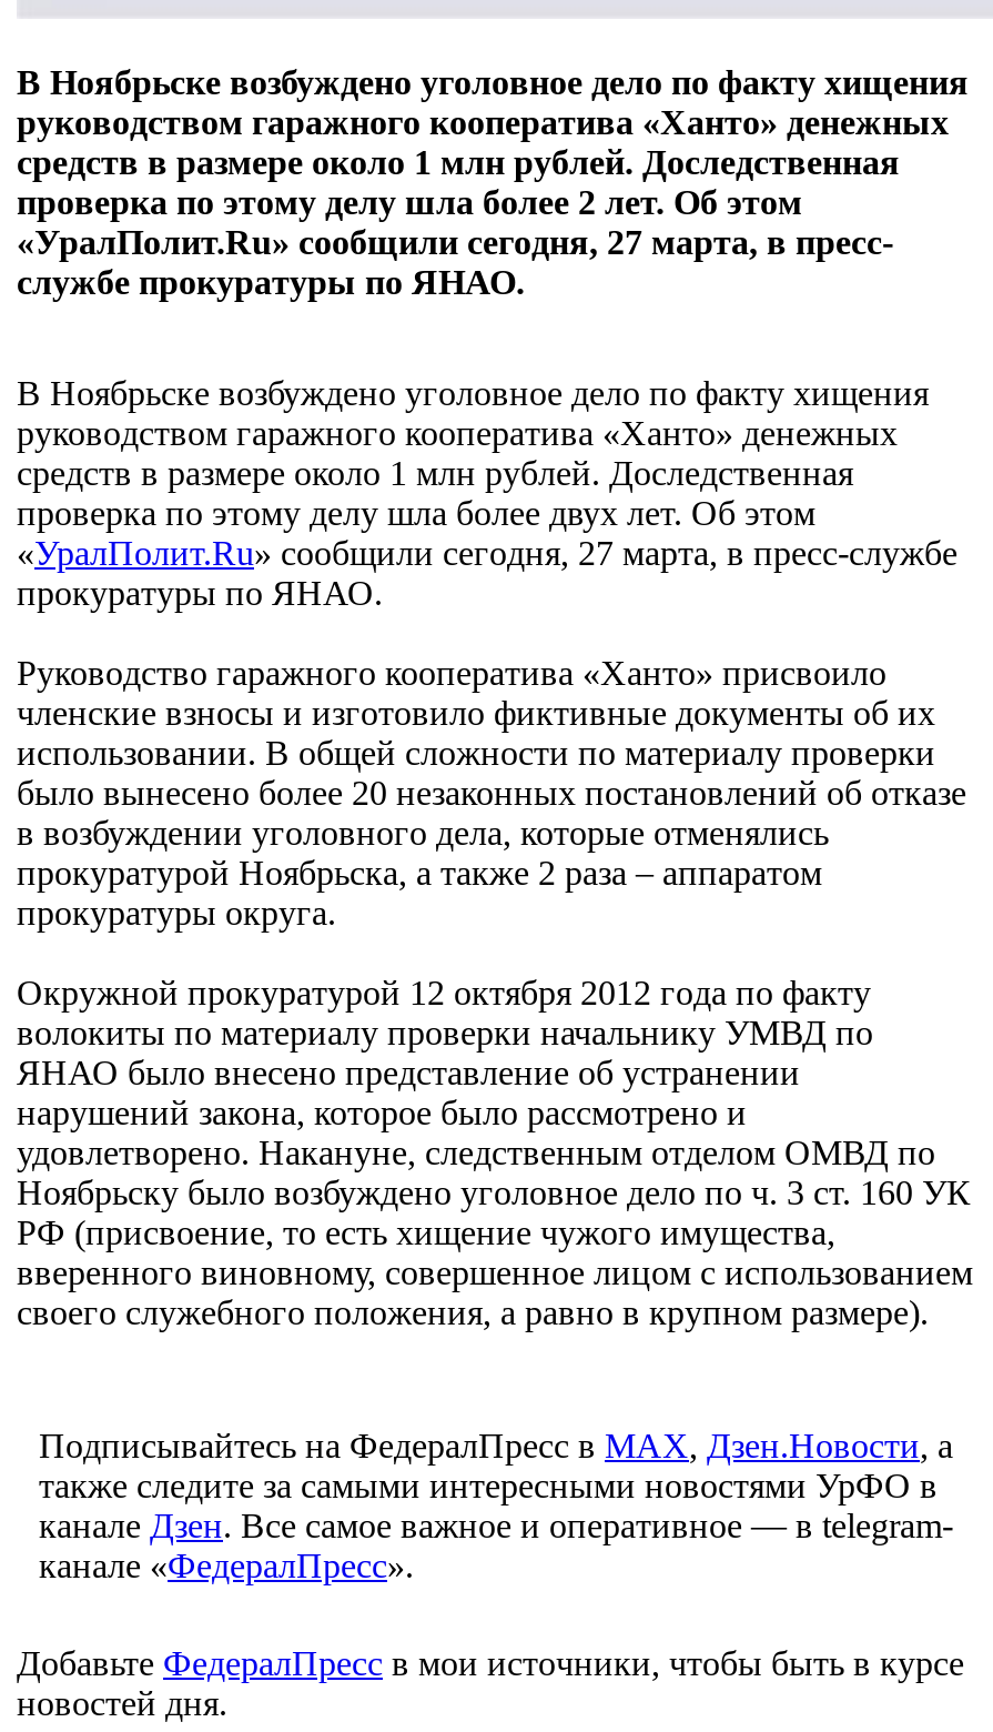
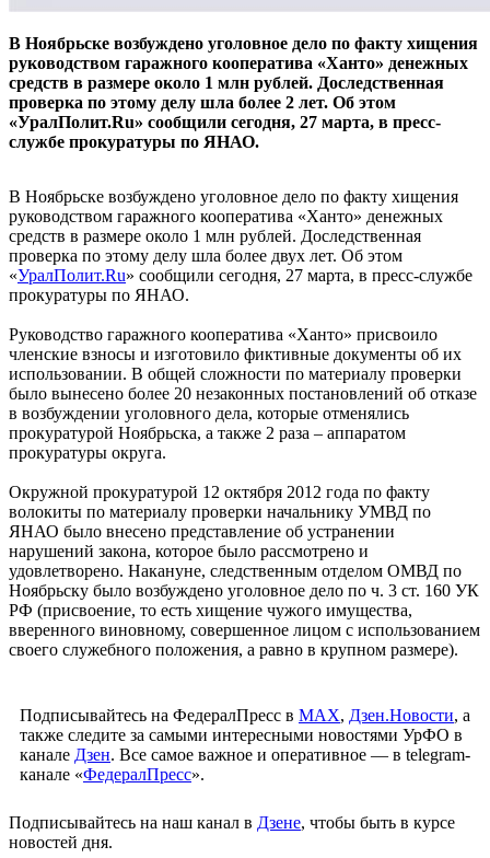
- Добавьте ФедералПресс в мои источники, чтобы быть в курсе
+ Подписывайтесь на наш канал в Дзене, чтобы быть в курсе
